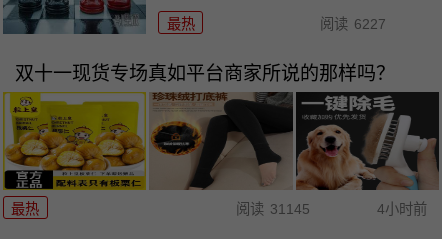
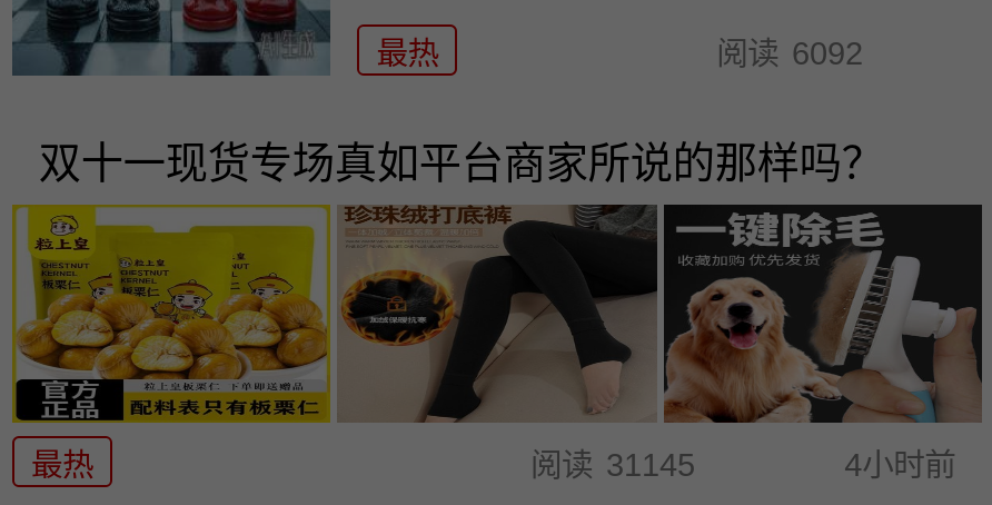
- 阅读 6227
+ 阅读 6092
